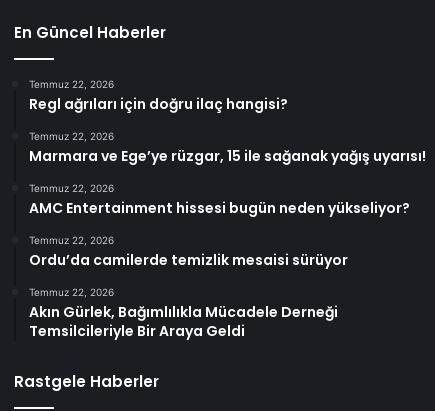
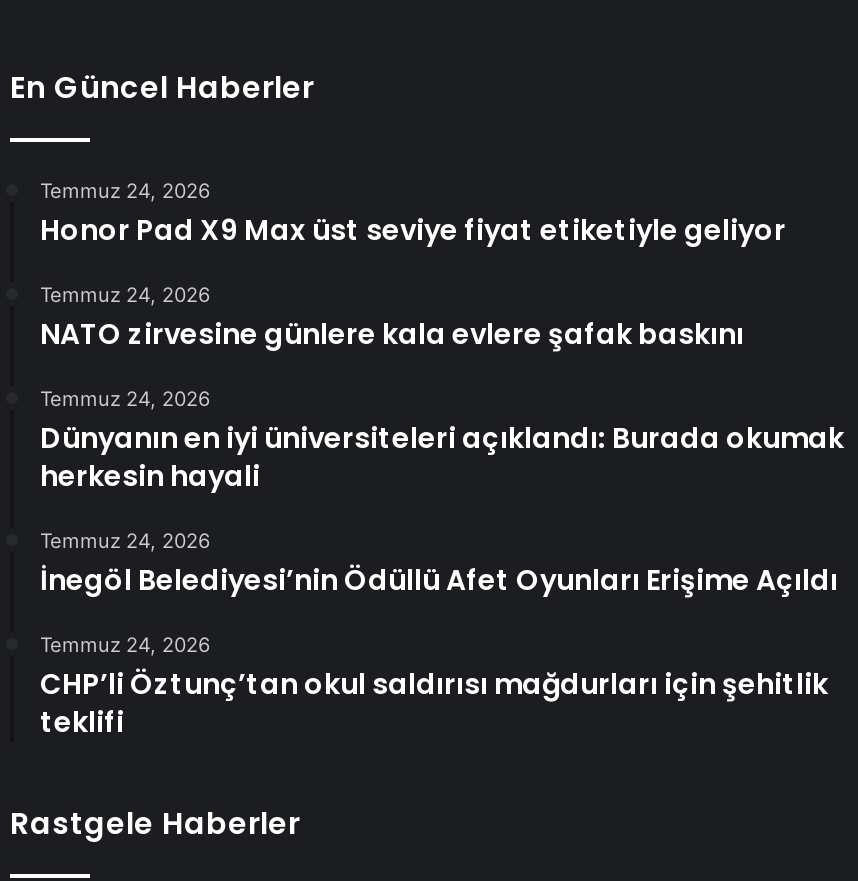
- Temmuz 22, 2026
- Regl ağrıları için doğru ilaç hangisi?
+ Temmuz 24, 2026
+ Honor Pad X9 Max üst seviye fiyat etiketiyle geliyor

- Temmuz 22, 2026
- Marmara ve Ege’ye rüzgar, 15 ile sağanak yağış uyarısı!
+ Temmuz 24, 2026
+ NATO zirvesine günlere kala evlere şafak baskını

- Temmuz 22, 2026
- AMC Entertainment hissesi bugün neden yükseliyor?
+ Temmuz 24, 2026
+ Dünyanın en iyi üniversiteleri açıklandı: Burada okumak
+ herkesin hayali

- Temmuz 22, 2026
- Ordu’da camilerde temizlik mesaisi sürüyor
+ Temmuz 24, 2026
+ İnegöl Belediyesi’nin Ödüllü Afet Oyunları Erişime Açıldı

- Temmuz 22, 2026
- Akın Gürlek, Bağımlılıkla Mücadele Derneği
- Temsilcileriyle Bir Araya Geldi
+ Temmuz 24, 2026
+ CHP’li Öztunç’tan okul saldırısı mağdurları için şehitlik
+ teklifi
